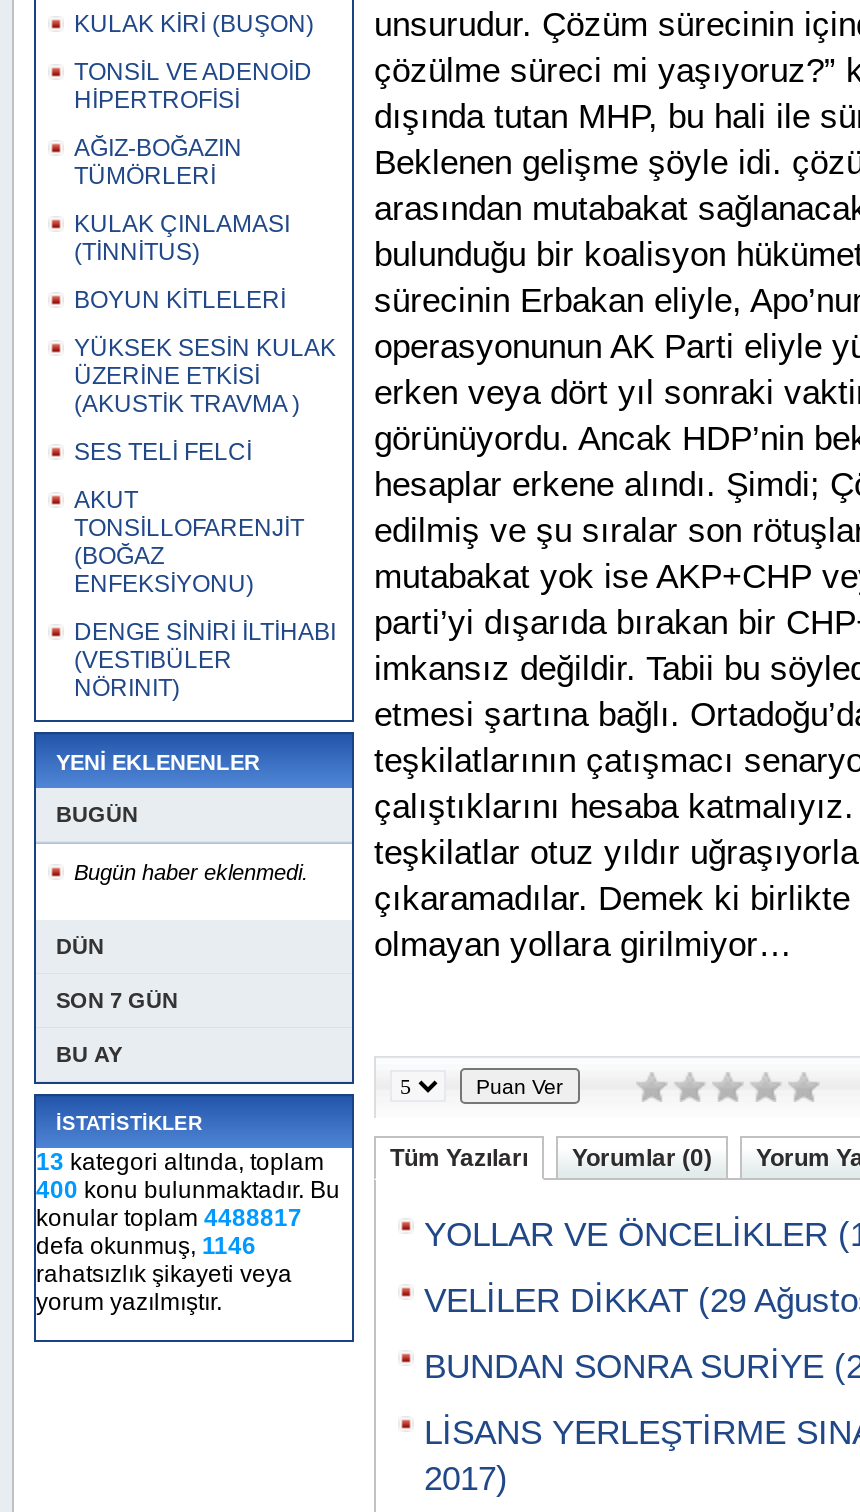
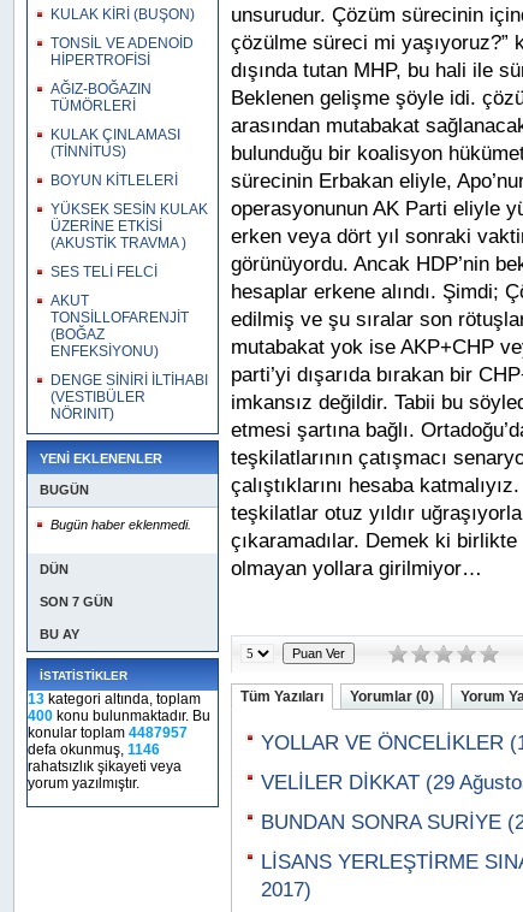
- konular toplam 4488817
+ konular toplam 4487957
